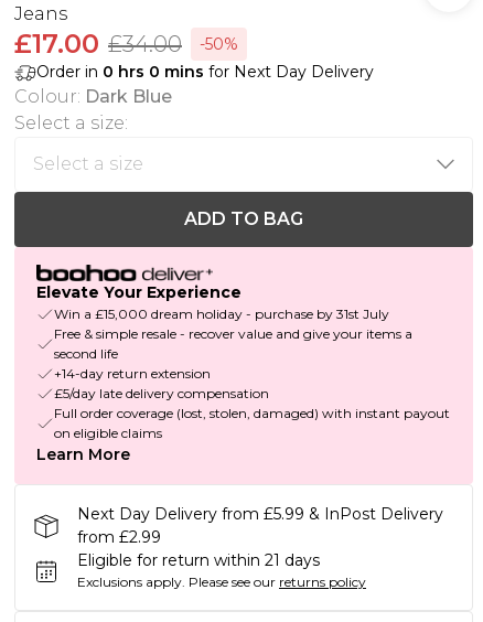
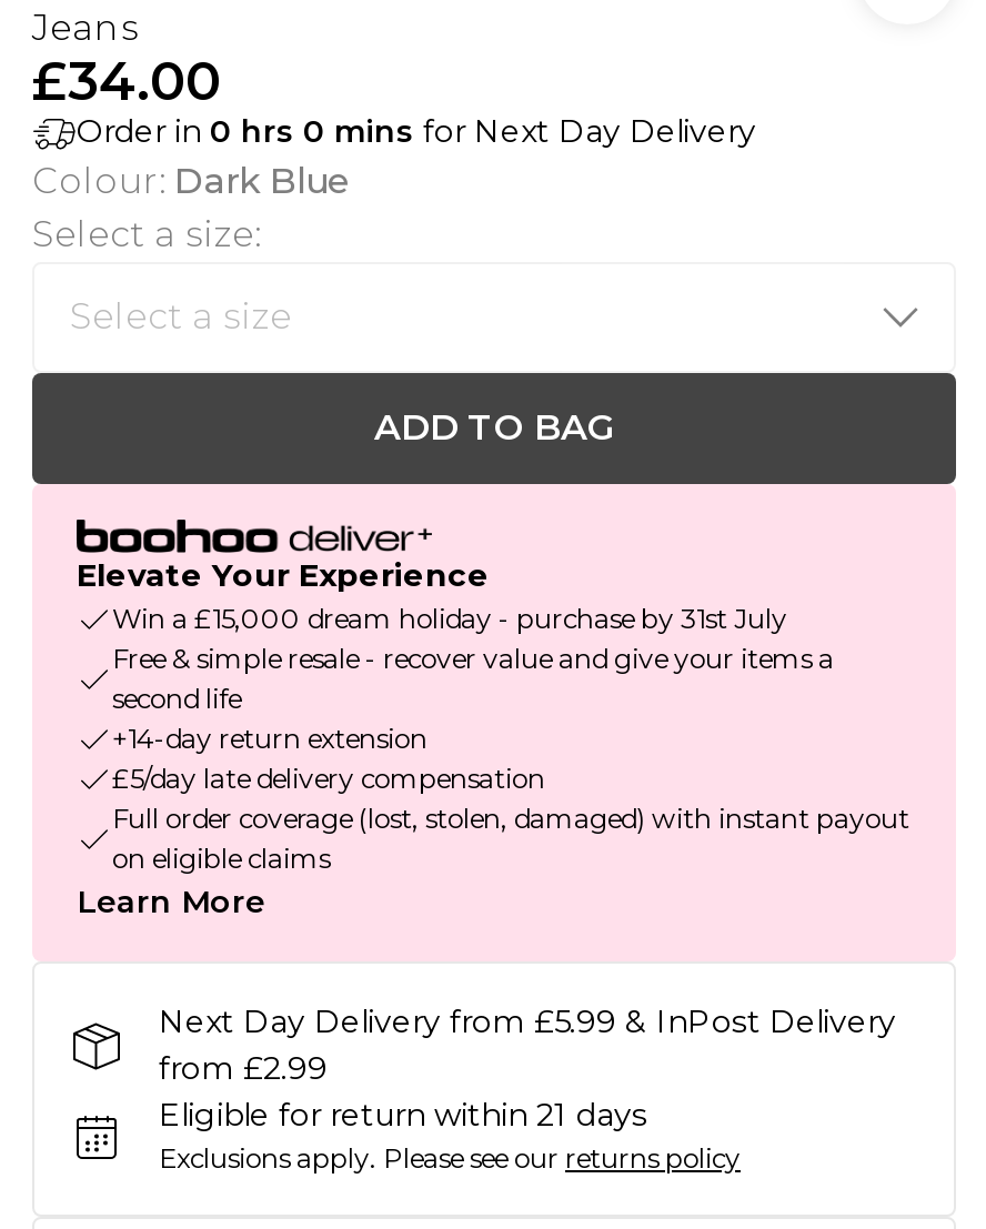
- £17.00 £34.00
- -50%
+ £34.00
